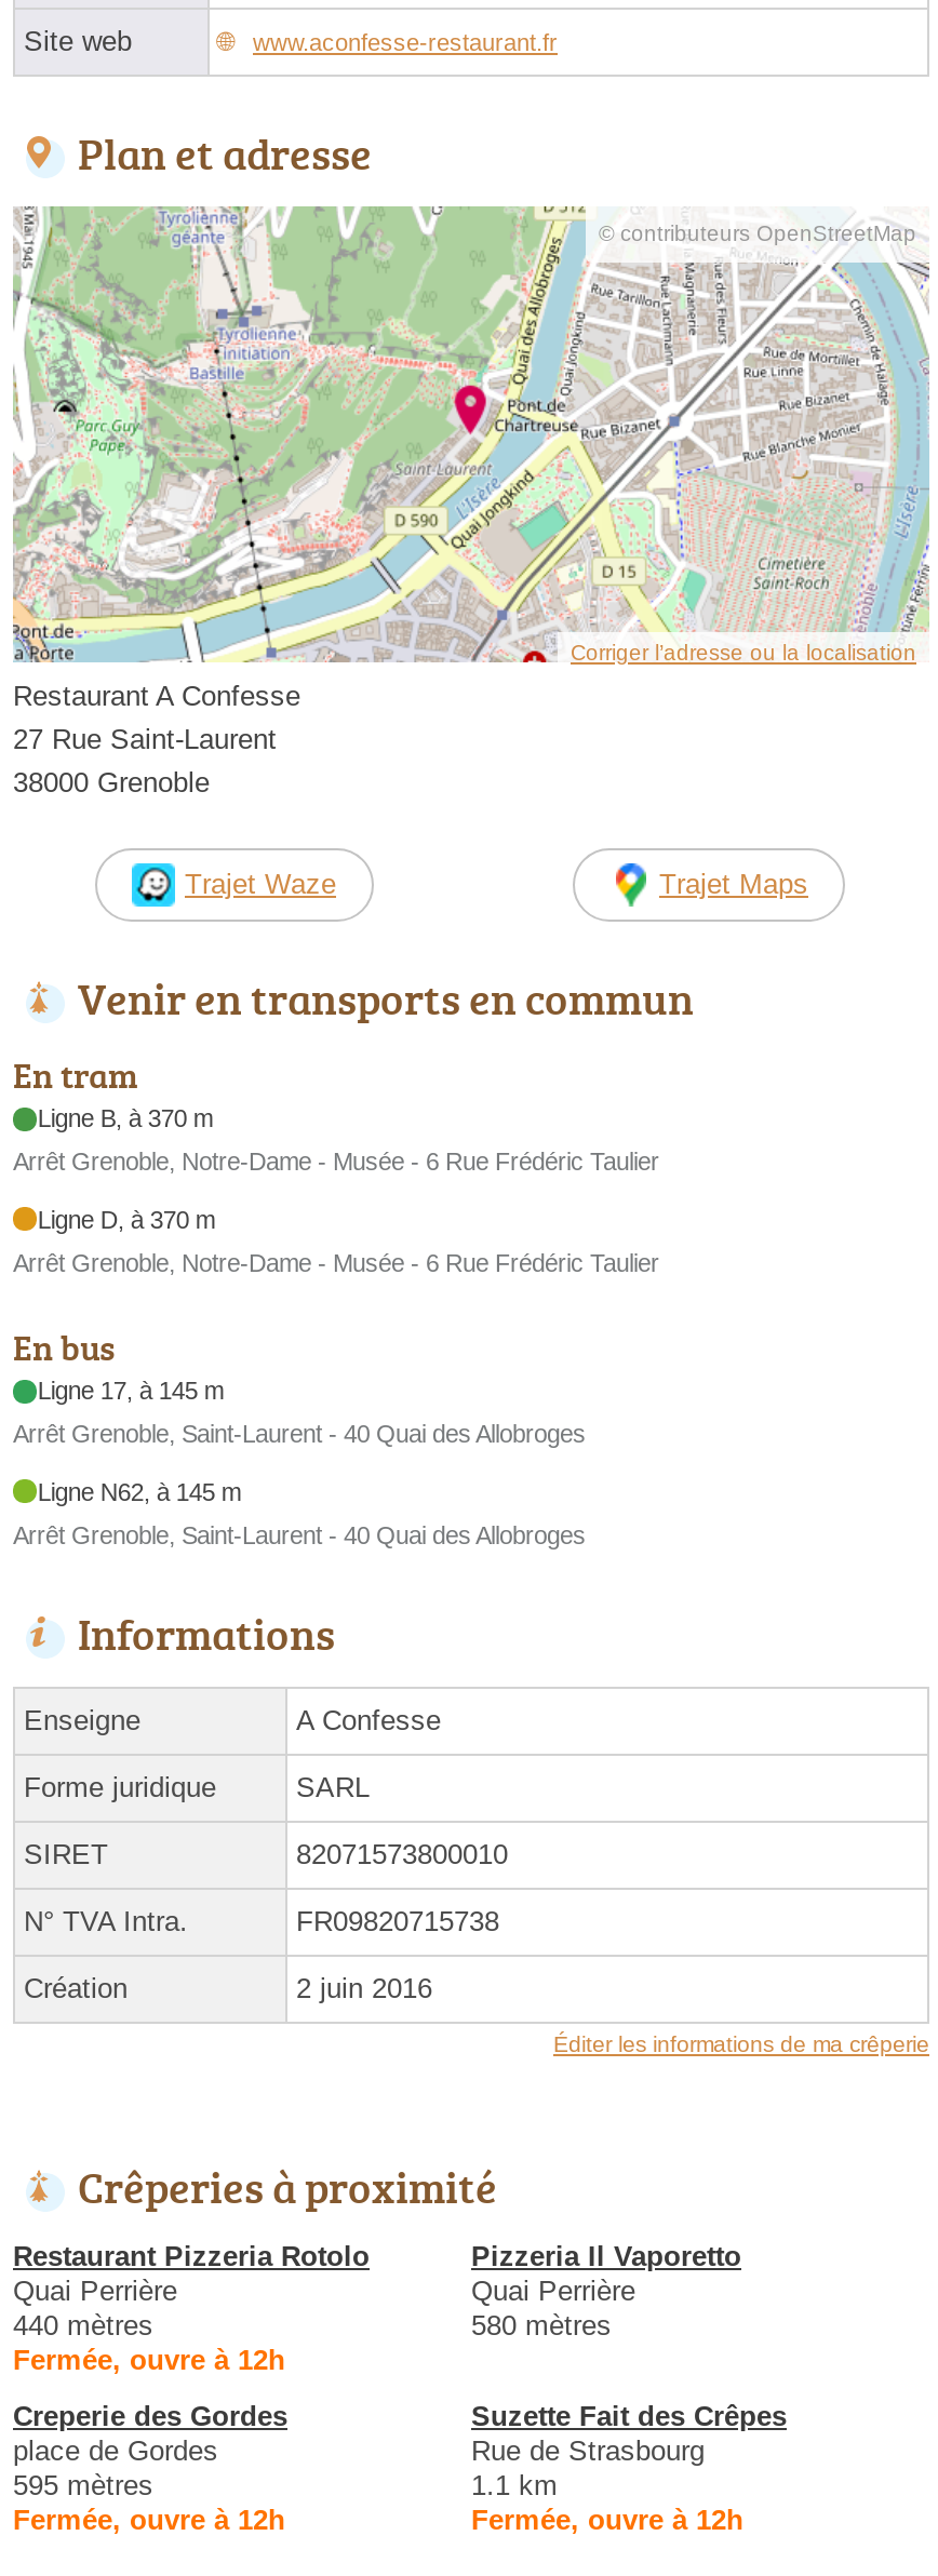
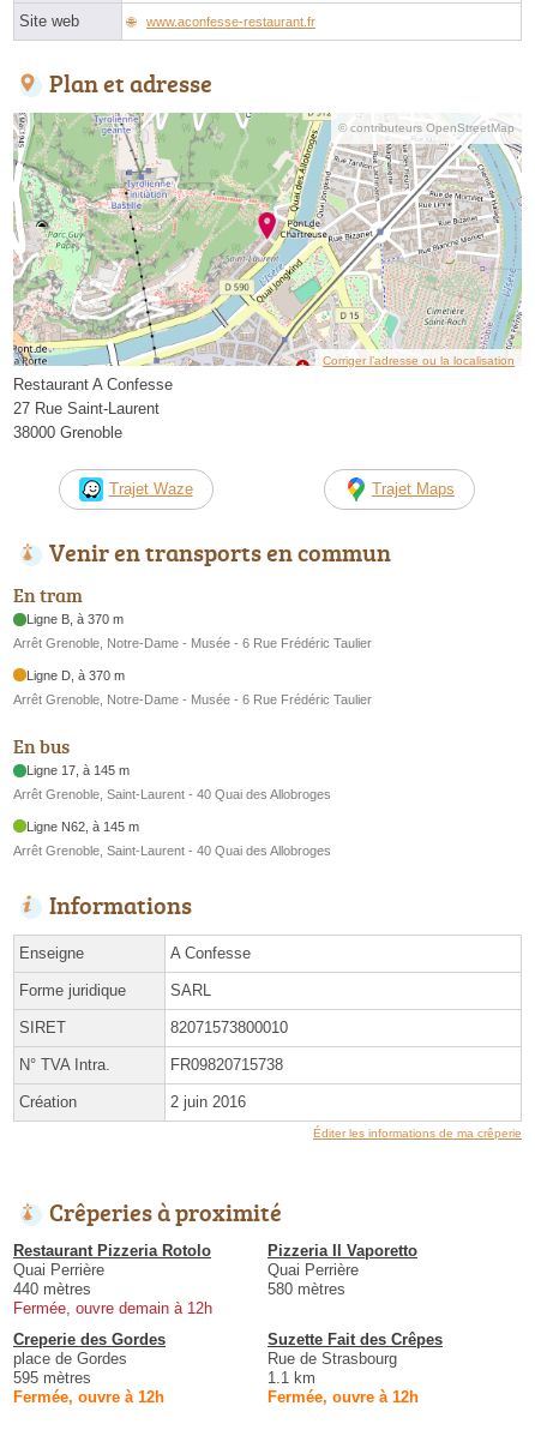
- Fermée, ouvre à 12h
+ Fermée, ouvre demain à 12h
